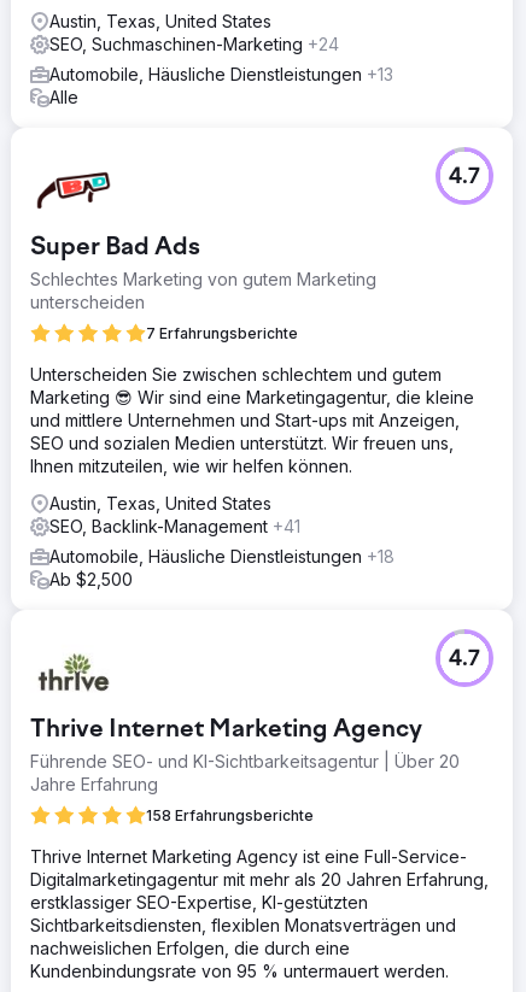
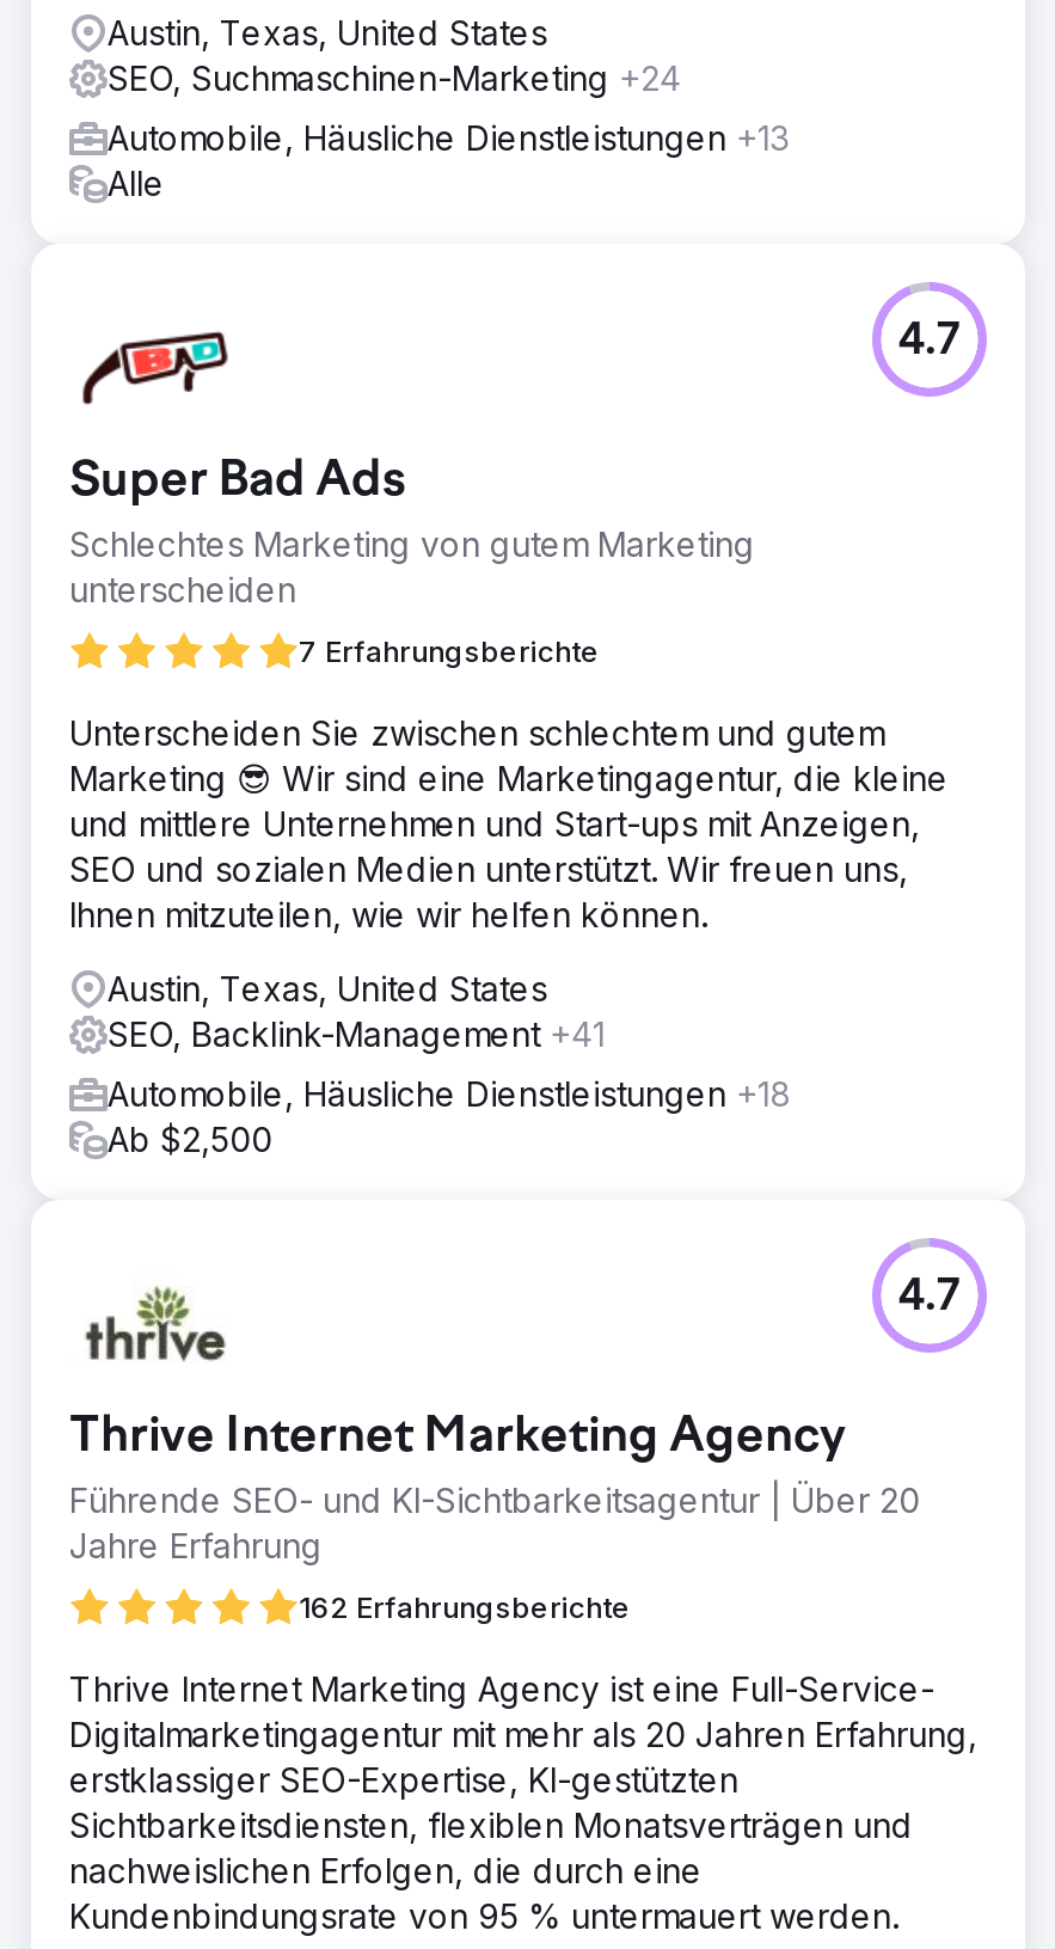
- 158 Erfahrungsberichte
+ 162 Erfahrungsberichte
